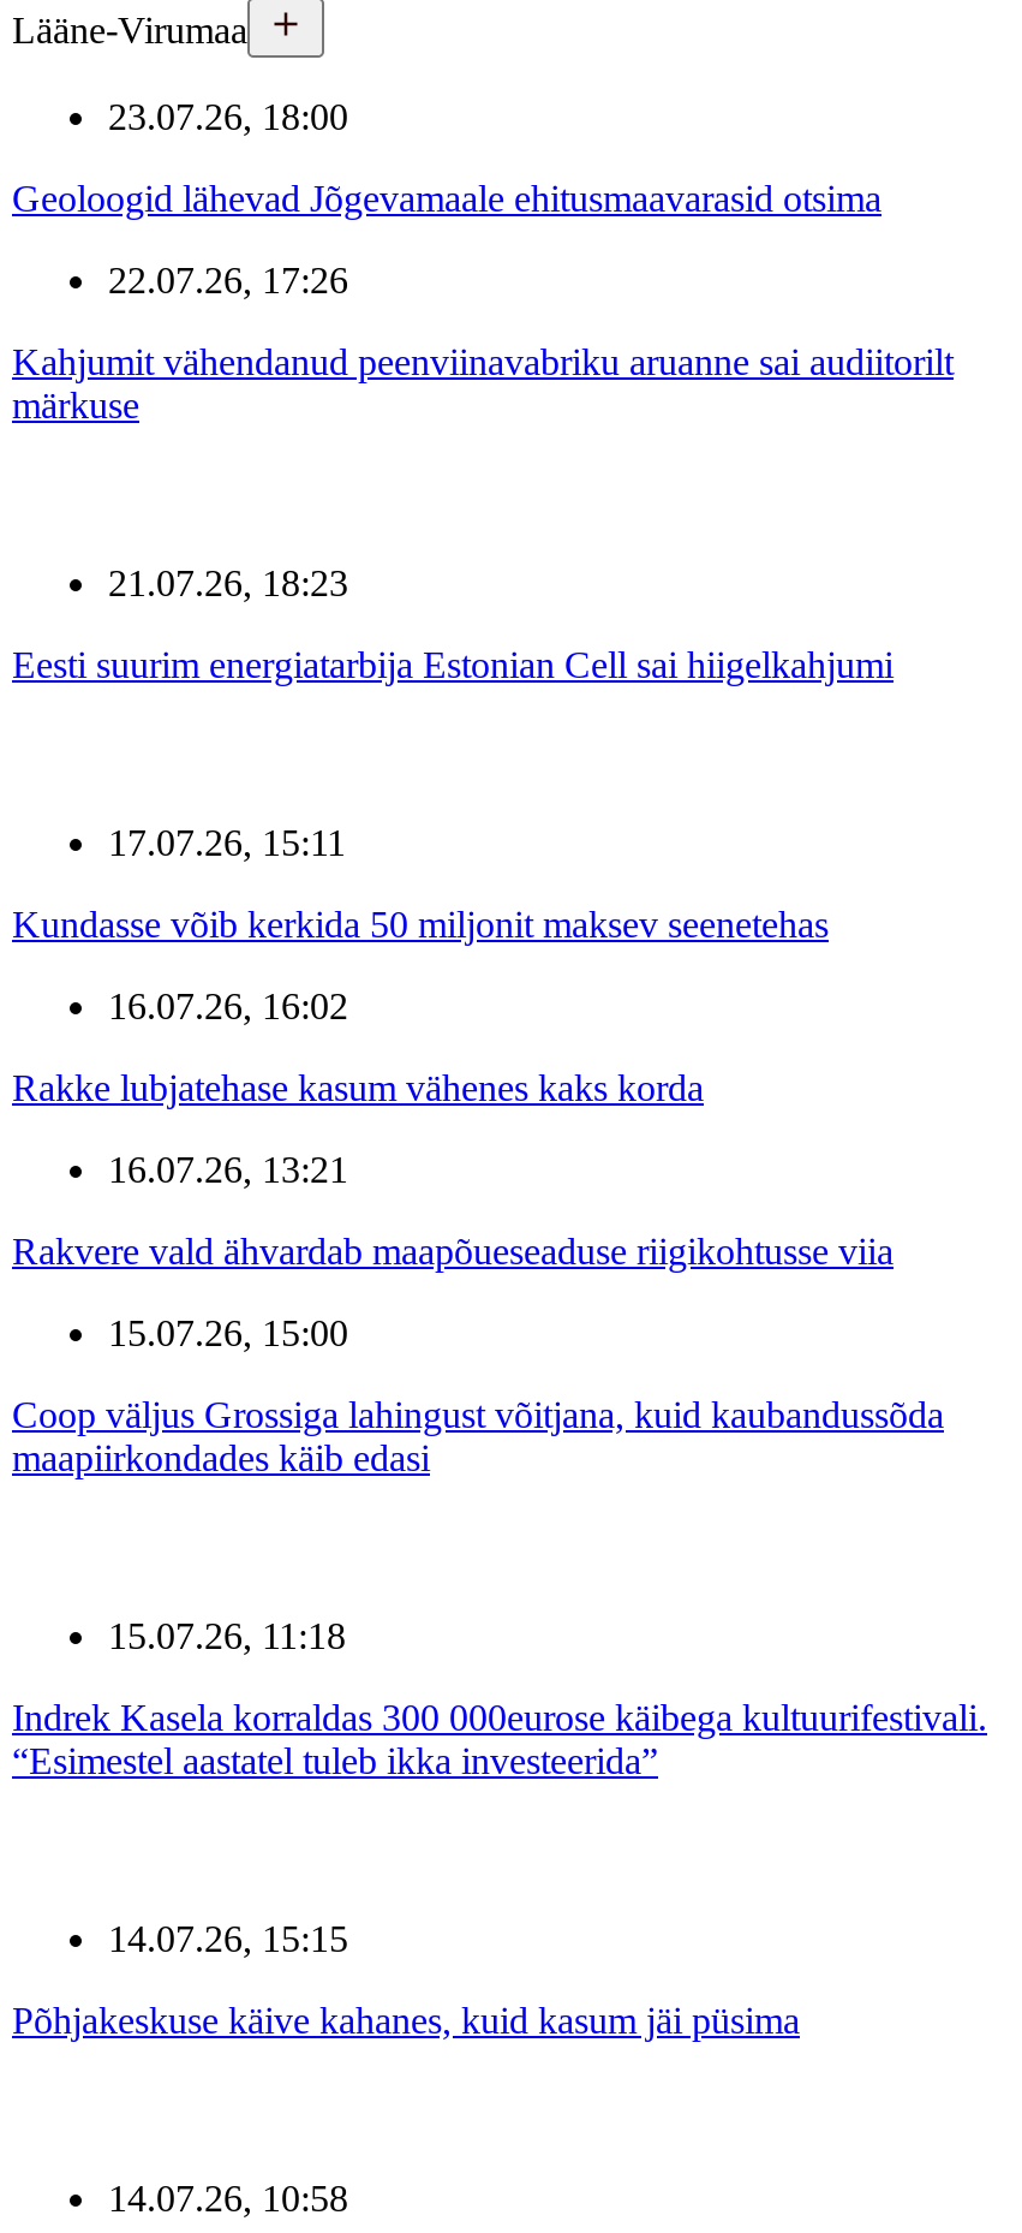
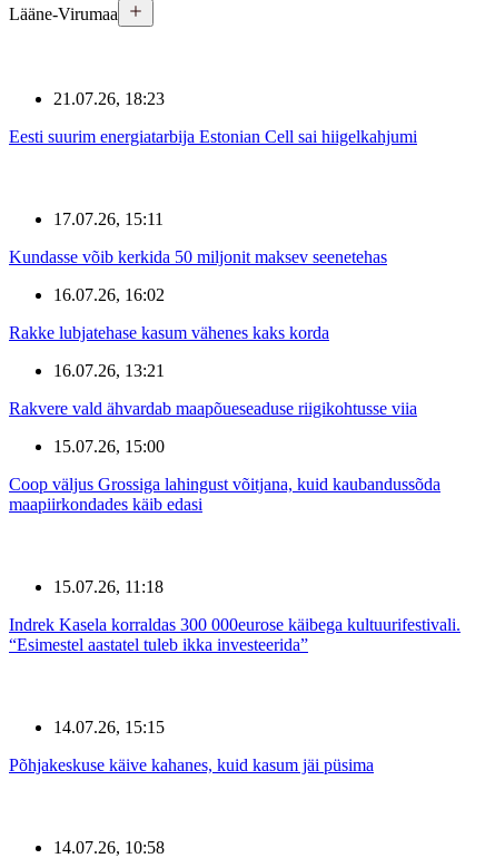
- 23.07.26, 18:00
- Geoloogid lähevad Jõgevamaale ehitusmaavarasid otsima
- 22.07.26, 17:26
- Kahjumit vähendanud peenviinavabriku aruanne sai audiitorilt
- märkuse
